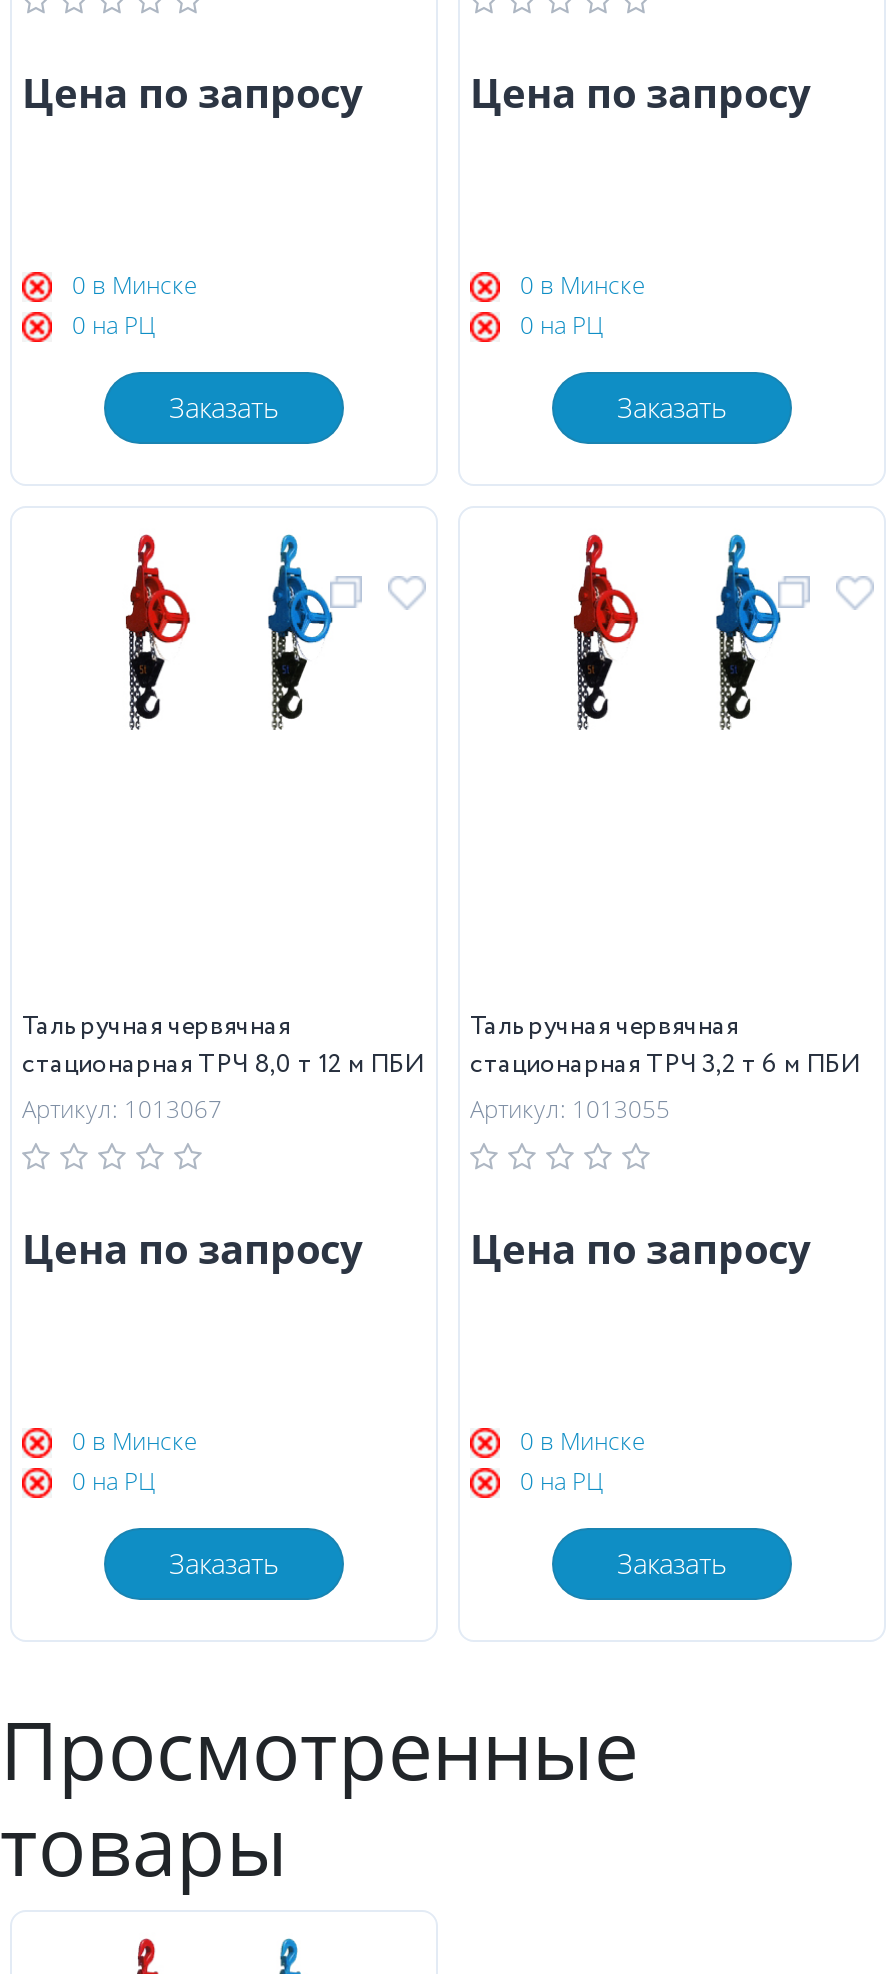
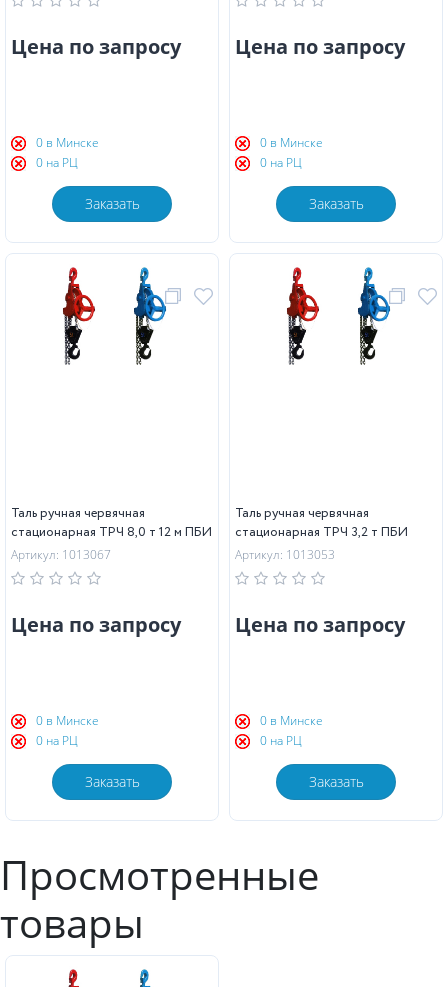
- стационарная ТРЧ 3,2 т 6 м ПБИ
- Артикул: 1013055
+ стационарная ТРЧ 3,2 т ПБИ
+ Артикул: 1013053
